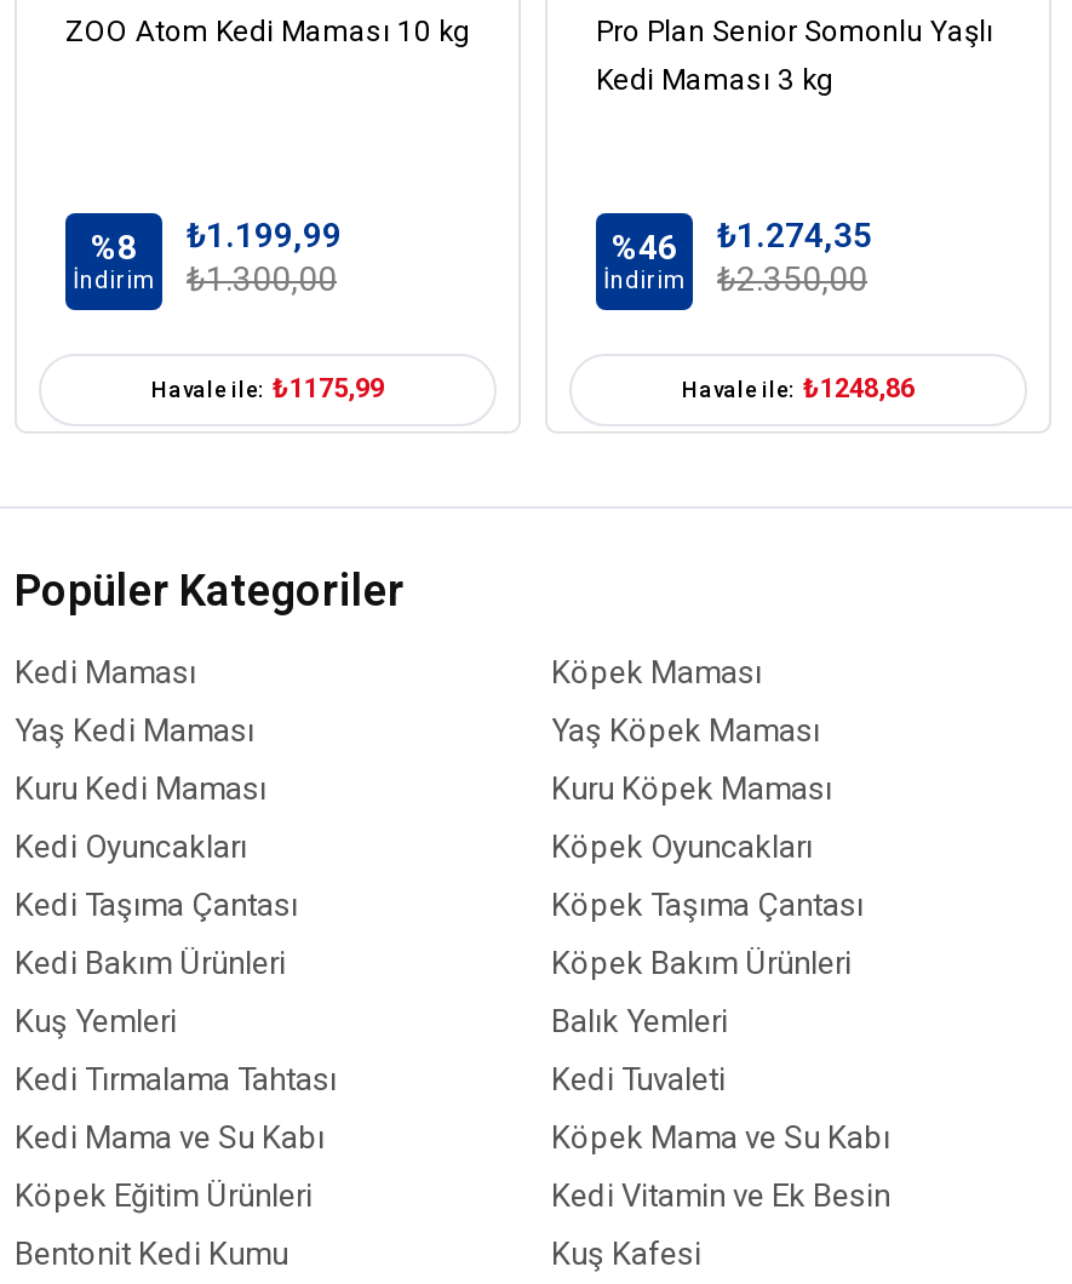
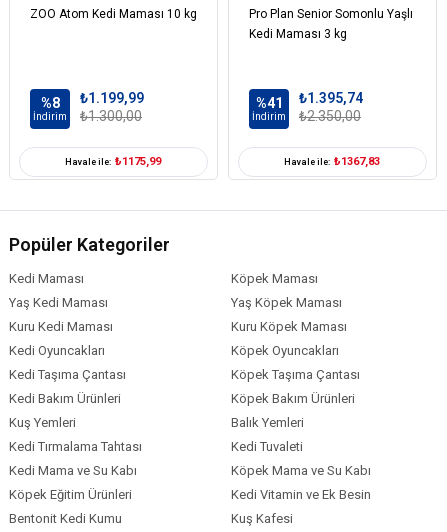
- %46
+ %41

- ₺1.274,35
+ ₺1.395,74

- Havale ile: ₺1248,86
+ Havale ile: ₺1367,83
